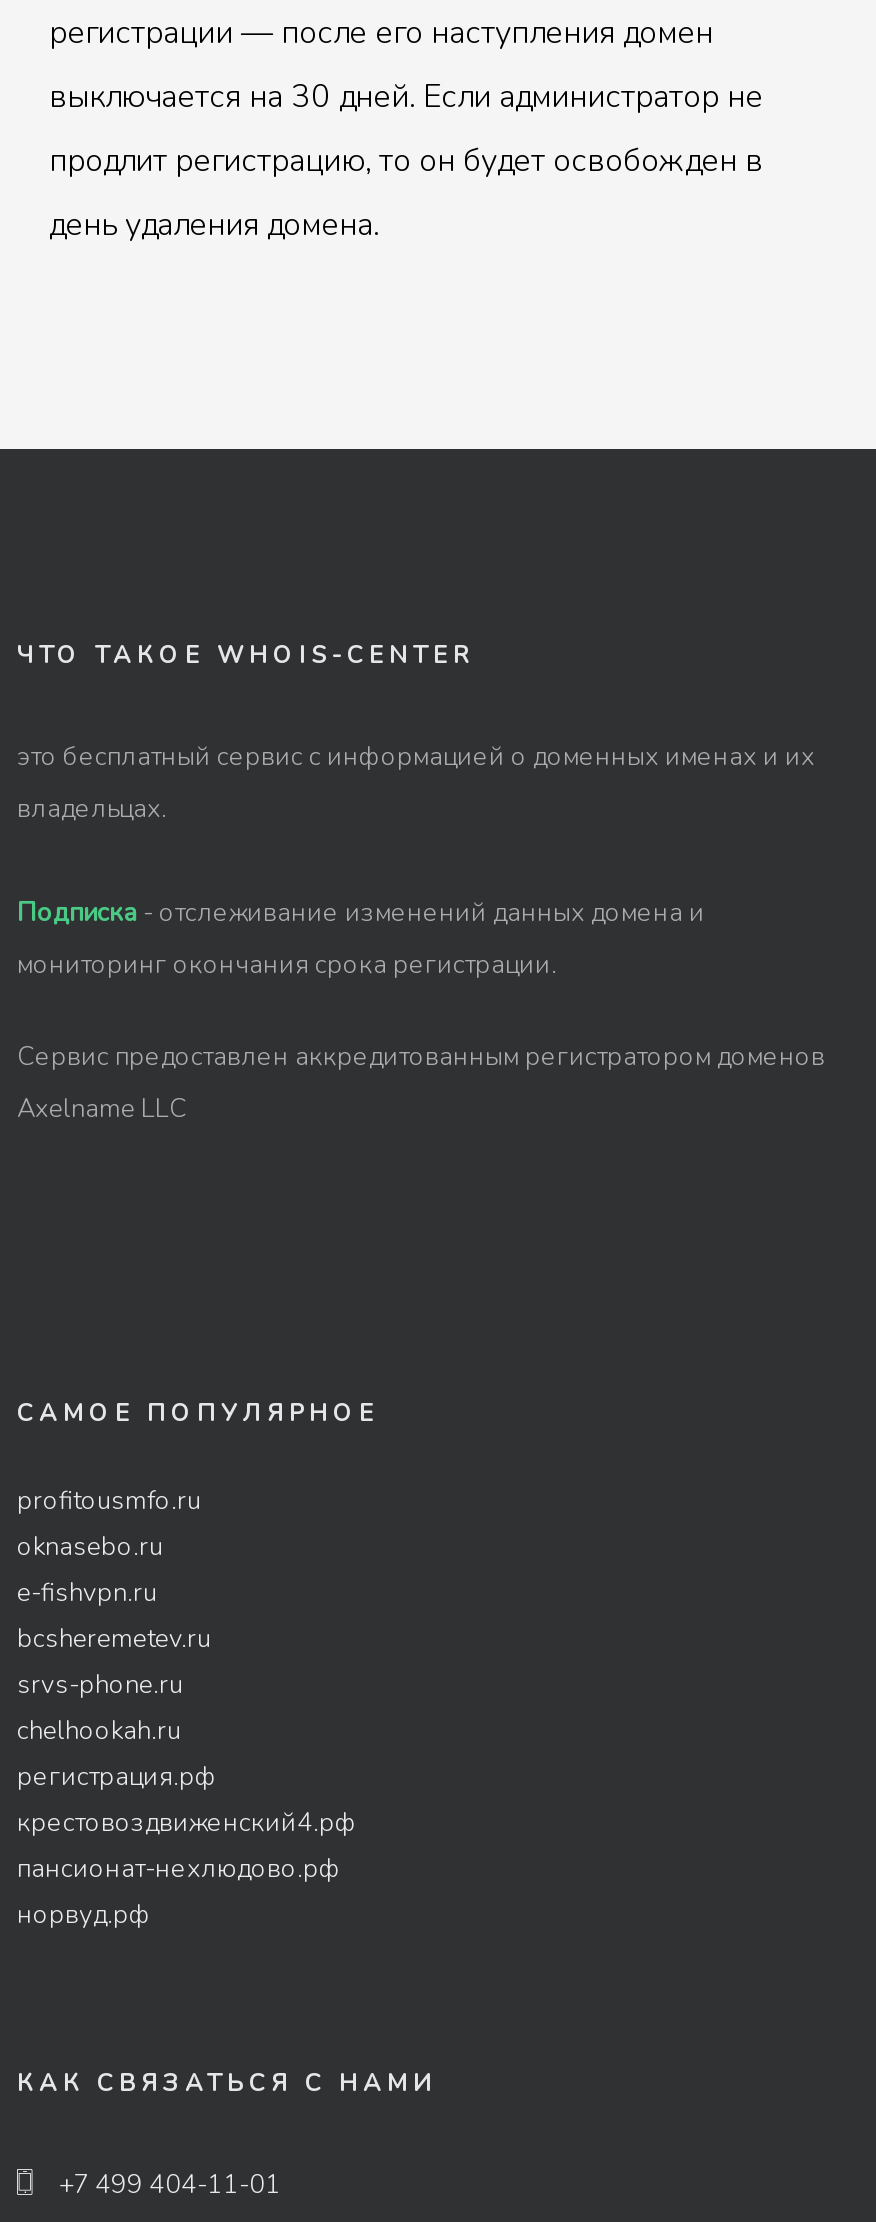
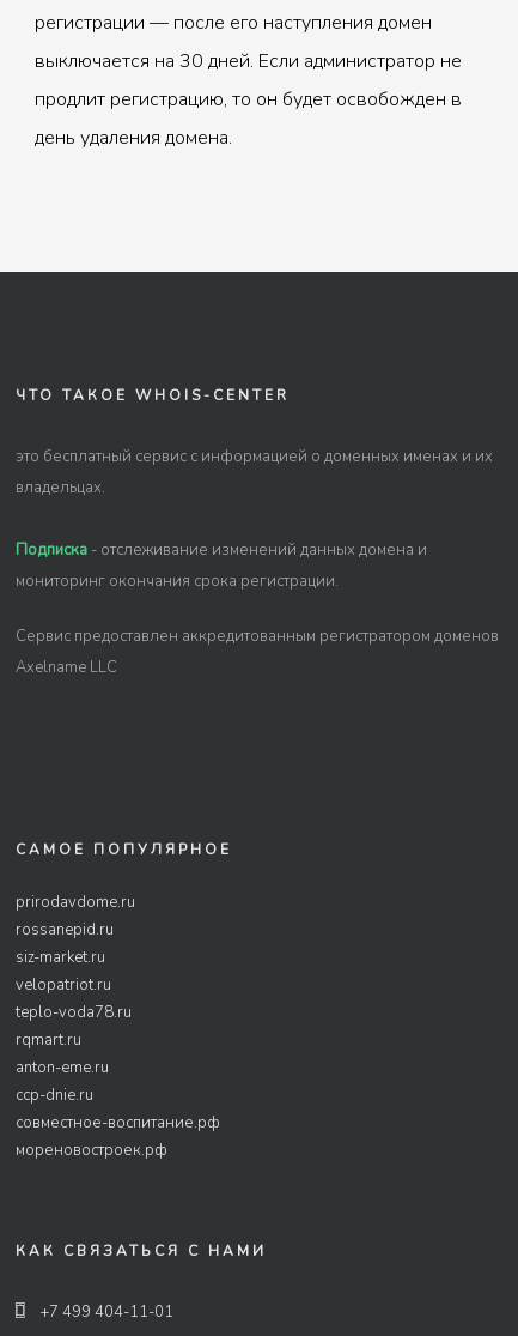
- profitousmfo.ru
- oknasebo.ru
- e-fishvpn.ru
- bcsheremetev.ru
- srvs-phone.ru
- chelhookah.ru
- регистрация.рф
- крестовоздвиженский4.рф
- пансионат-нехлюдово.рф
- норвуд.рф
+ prirodavdome.ru
+ rossanepid.ru
+ siz-market.ru
+ velopatriot.ru
+ teplo-voda78.ru
+ rqmart.ru
+ anton-eme.ru
+ ccp-dnie.ru
+ совместное-воспитание.рф
+ мореновостроек.рф
